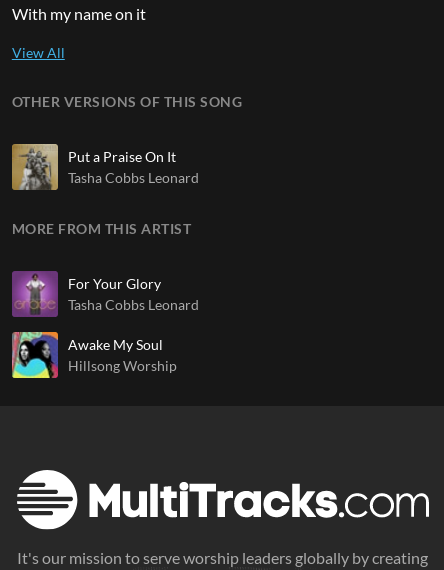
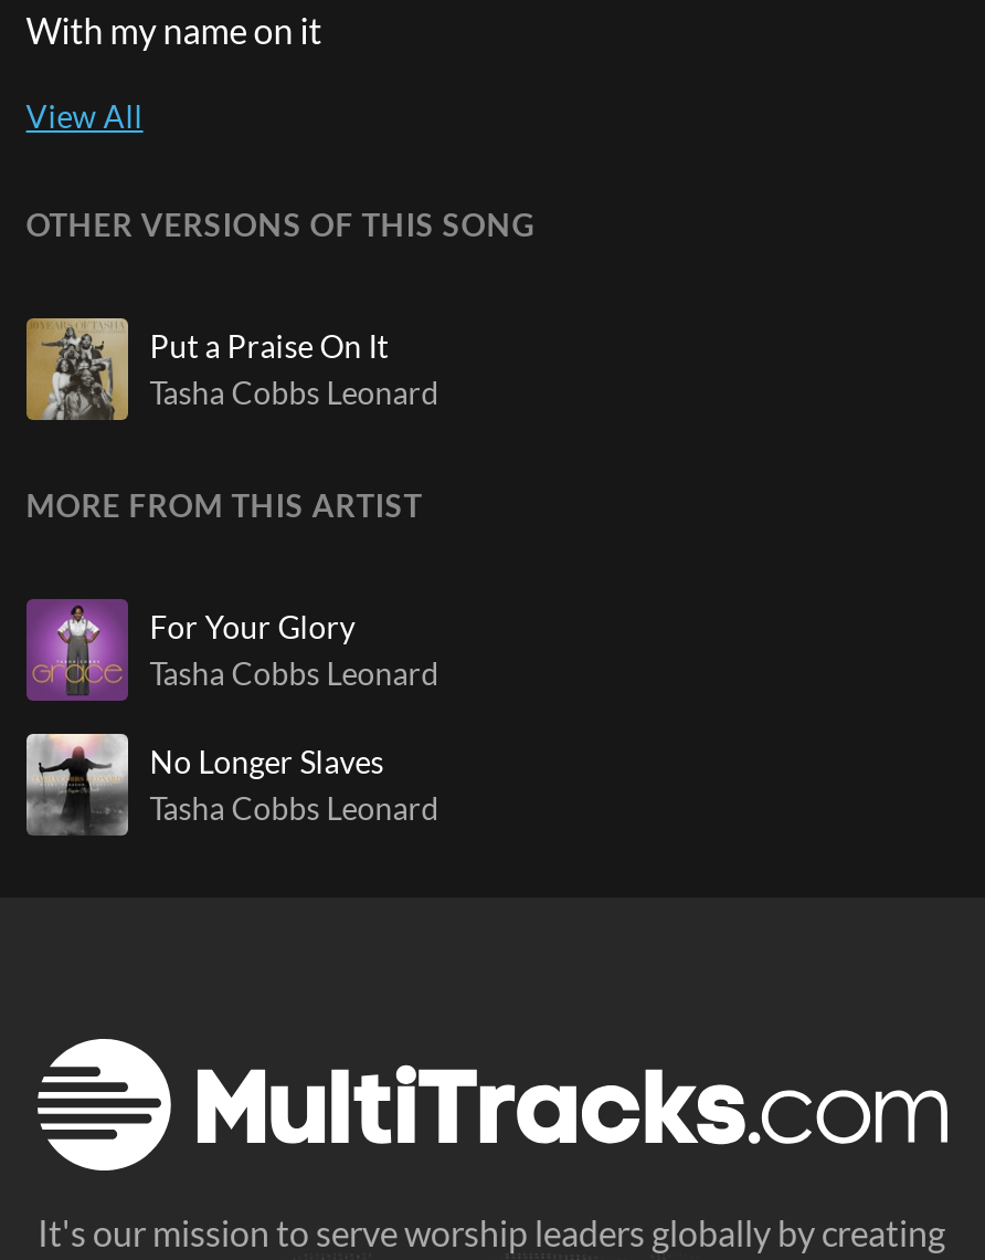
- [image]
- Awake My Soul
- Hillsong Worship
+ [image]
+ No Longer Slaves
+ Tasha Cobbs Leonard
